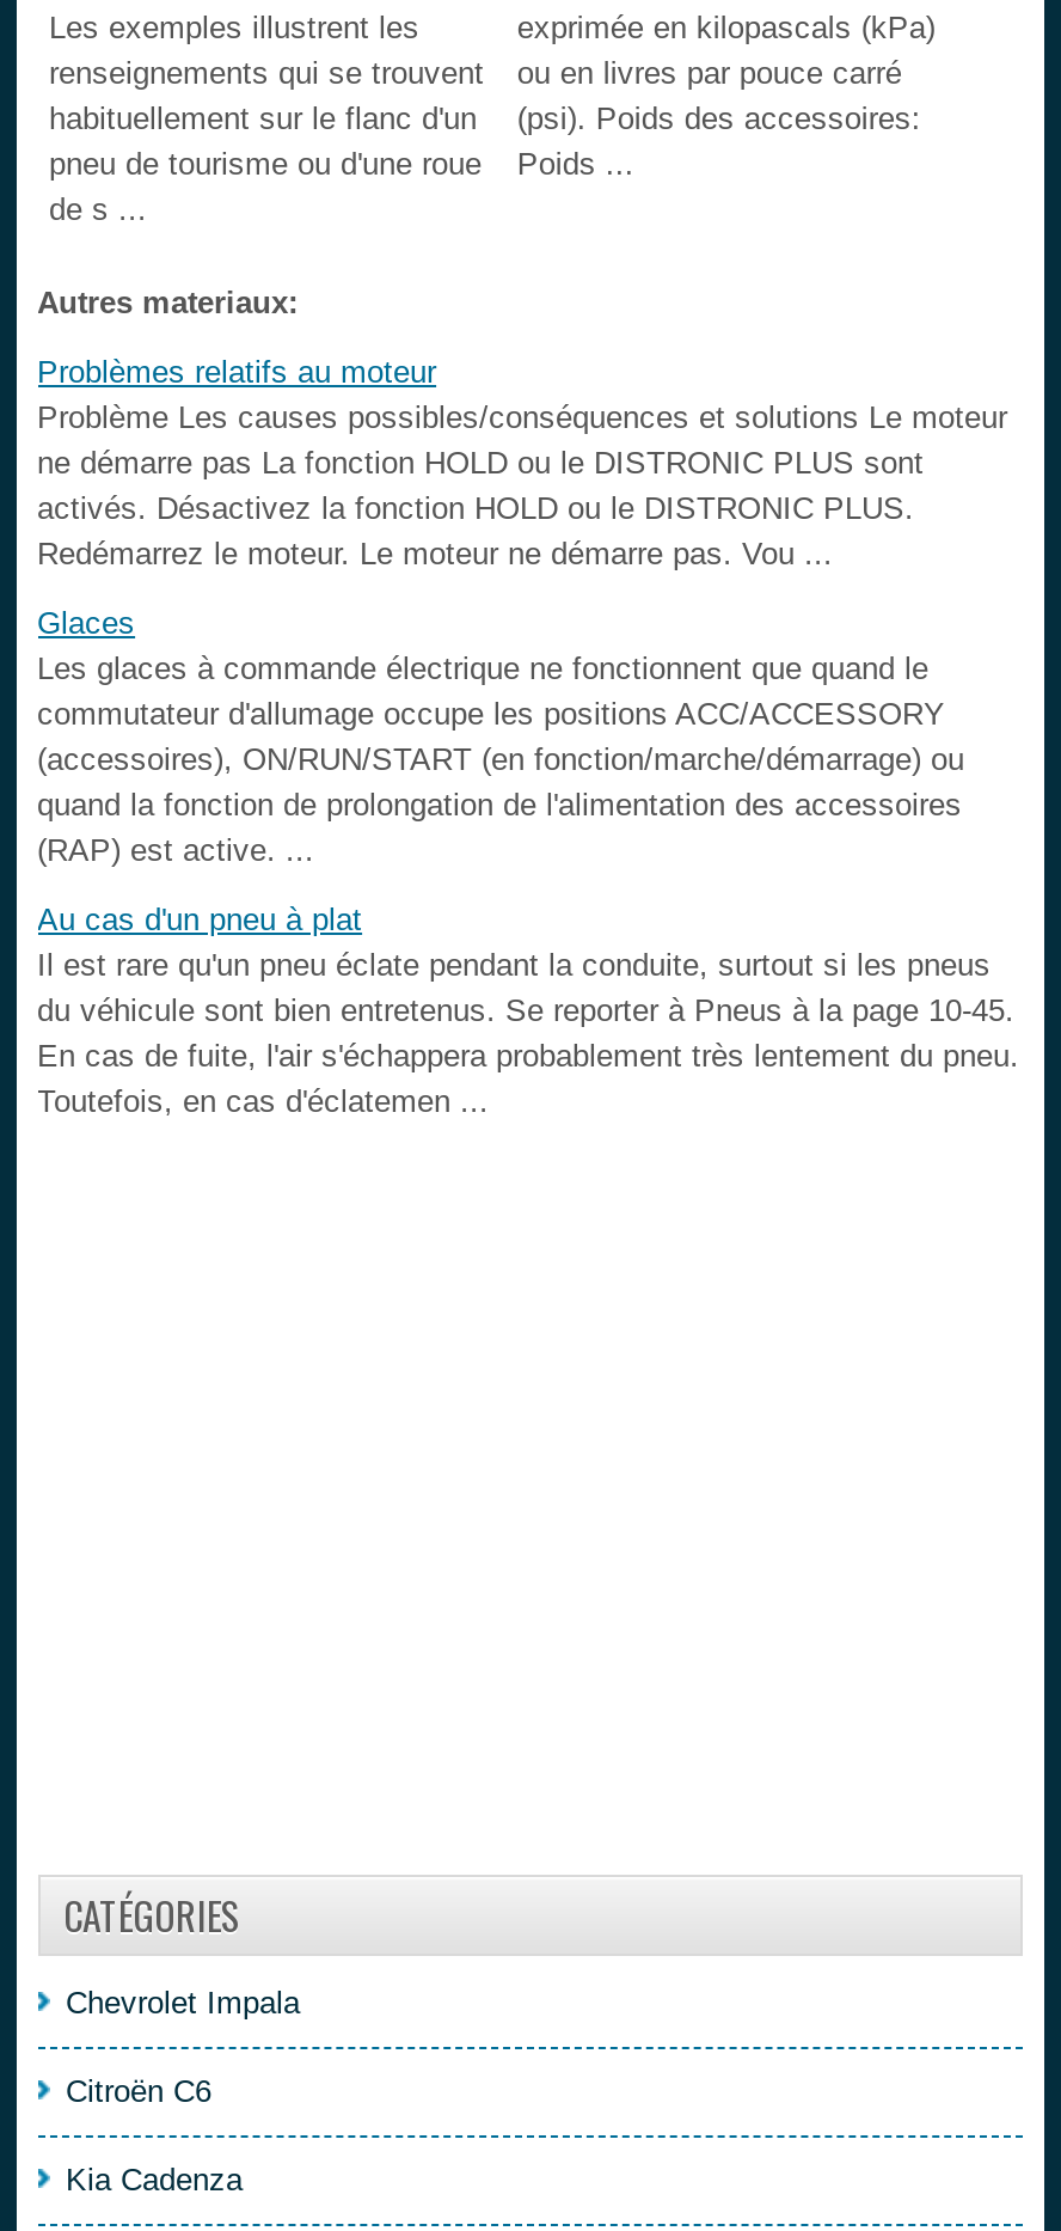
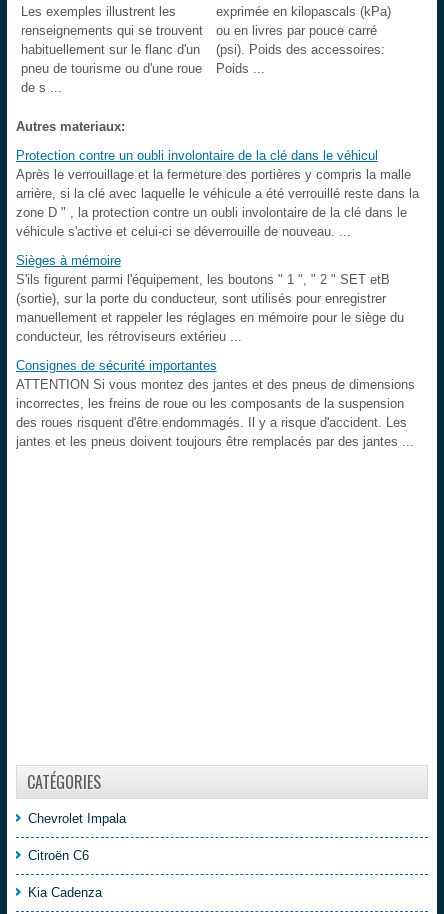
- Problèmes relatifs au moteur
- Problème Les causes possibles/conséquences et solutions Le moteur
- ne démarre pas La fonction HOLD ou le DISTRONIC PLUS sont
- activés. Désactivez la fonction HOLD ou le DISTRONIC PLUS.
- Redémarrez le moteur. Le moteur ne démarre pas. Vou ...
+ Protection contre un oubli involontaire de la clé dans le véhicul
+ Après le verrouillage et la fermeture des portières y compris la malle
+ arrière, si la clé avec laquelle le véhicule a été verrouillé reste dans la
+ zone D " , la protection contre un oubli involontaire de la clé dans le
+ véhicule s'active et celui-ci se déverrouille de nouveau. ...

- Glaces
- Les glaces à commande électrique ne fonctionnent que quand le
- commutateur d'allumage occupe les positions ACC/ACCESSORY
- (accessoires), ON/RUN/START (en fonction/marche/démarrage) ou
- quand la fonction de prolongation de l'alimentation des accessoires
- (RAP) est active. ...
+ Sièges à mémoire
+ S'ils figurent parmi l'équipement, les boutons " 1 ", " 2 " SET etB
+ (sortie), sur la porte du conducteur, sont utilisés pour enregistrer
+ manuellement et rappeler les réglages en mémoire pour le siège du
+ conducteur, les rétroviseurs extérieu ...

- Au cas d'un pneu à plat
- Il est rare qu'un pneu éclate pendant la conduite, surtout si les pneus
- du véhicule sont bien entretenus. Se reporter à Pneus à la page 10-45.
- En cas de fuite, l'air s'échappera probablement très lentement du pneu.
- Toutefois, en cas d'éclatemen ...
+ Consignes de sécurité importantes
+ ATTENTION Si vous montez des jantes et des pneus de dimensions
+ incorrectes, les freins de roue ou les composants de la suspension
+ des roues risquent d'être endommagés. Il y a risque d'accident. Les
+ jantes et les pneus doivent toujours être remplacés par des jantes ...
